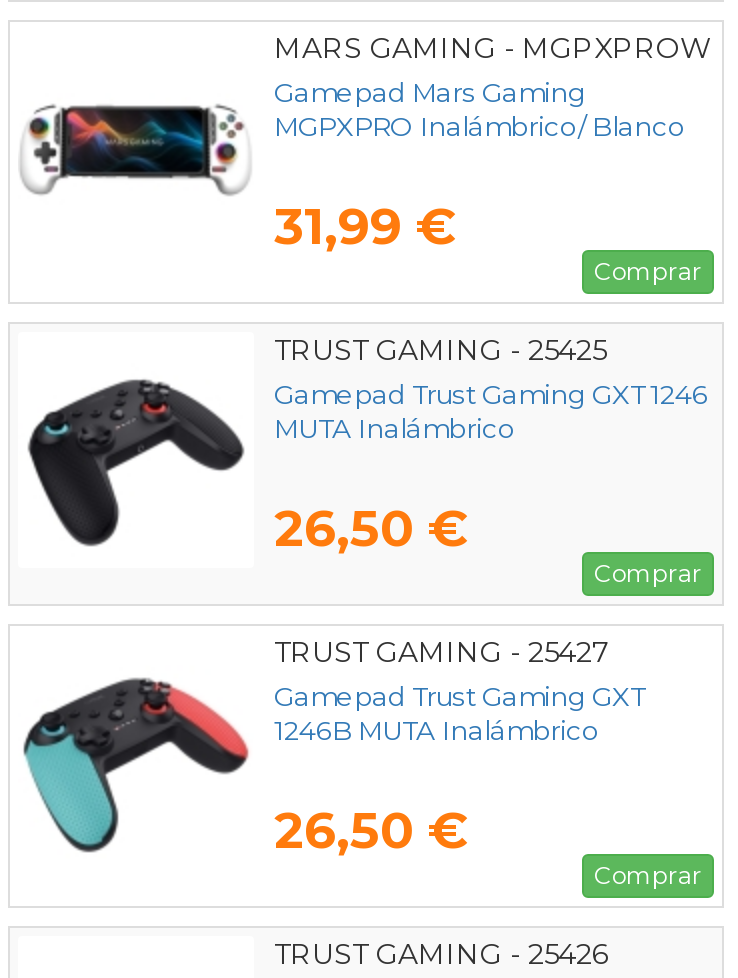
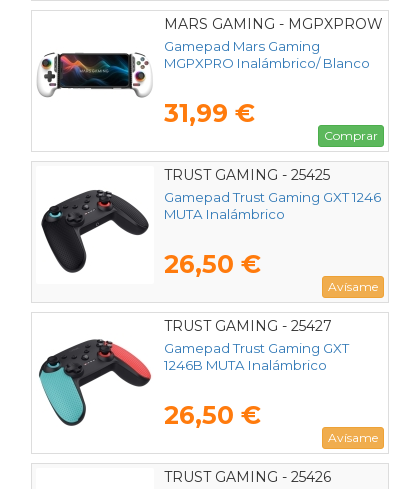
- Comprar
+ Avísame

- Comprar
+ Avísame
